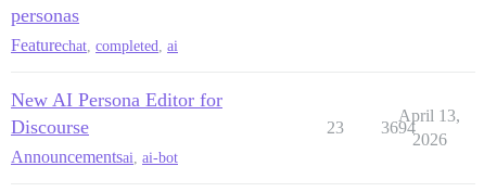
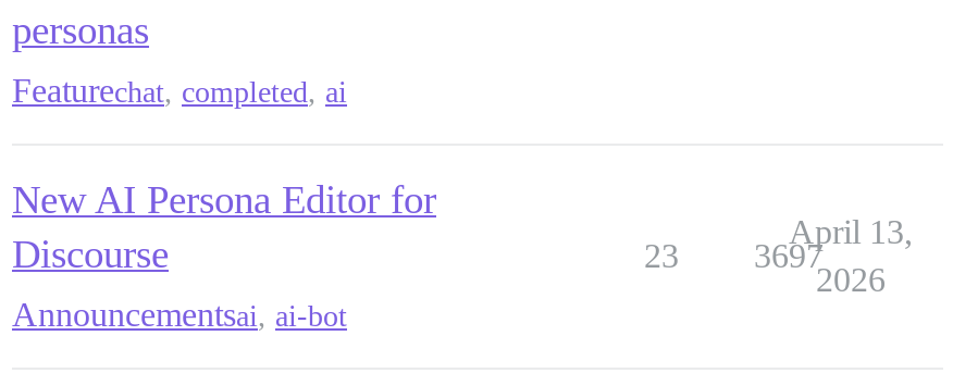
- 3694
+ 3697
